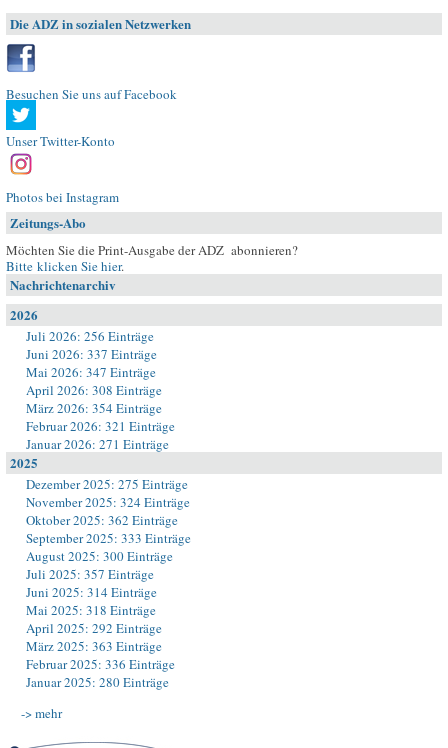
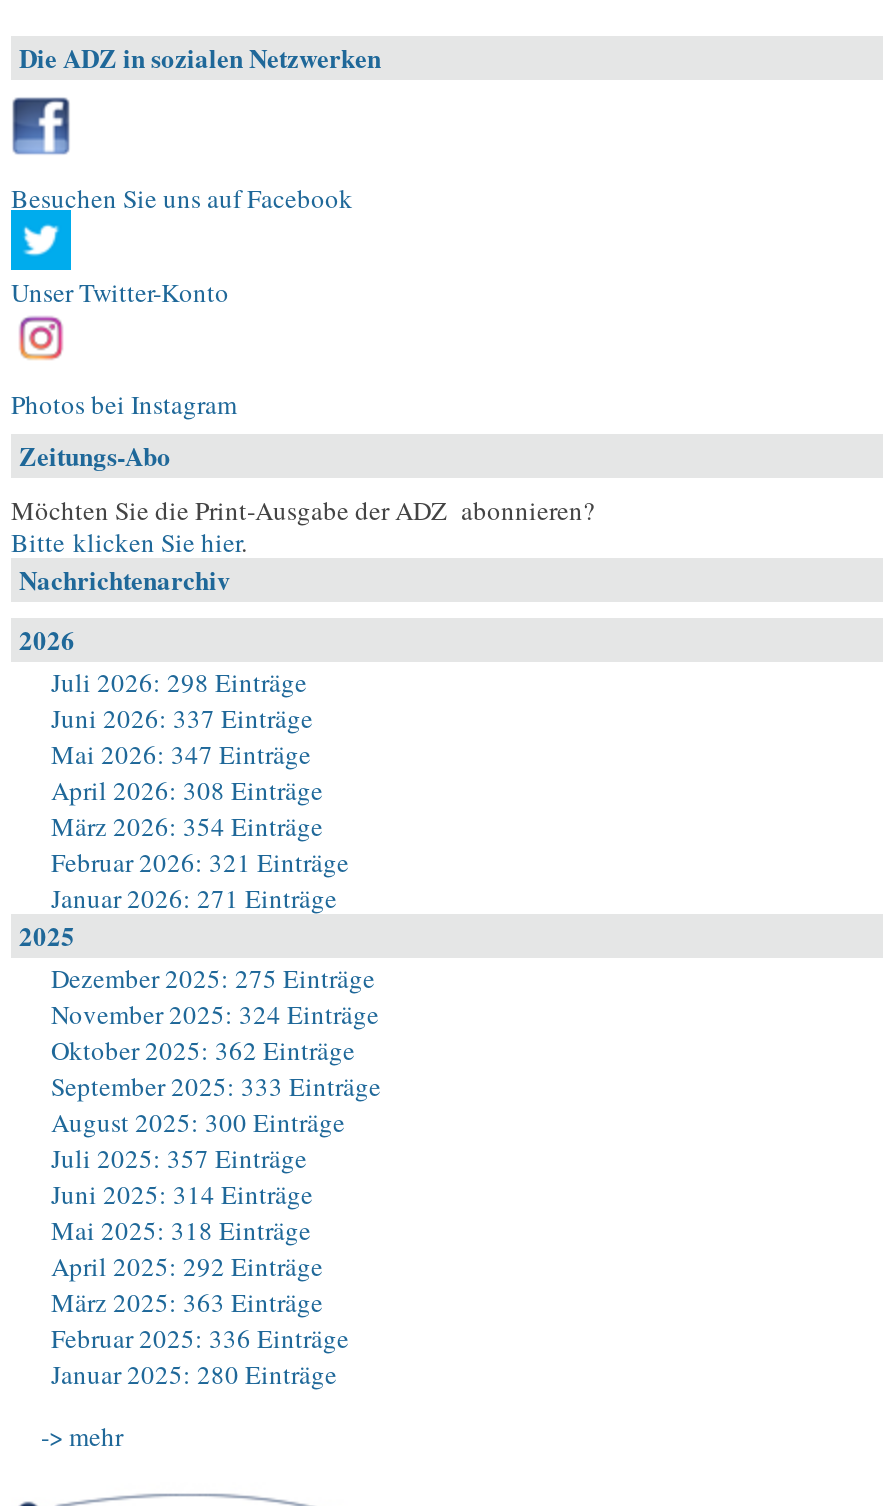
- Juli 2026: 256 Einträge
+ Juli 2026: 298 Einträge
